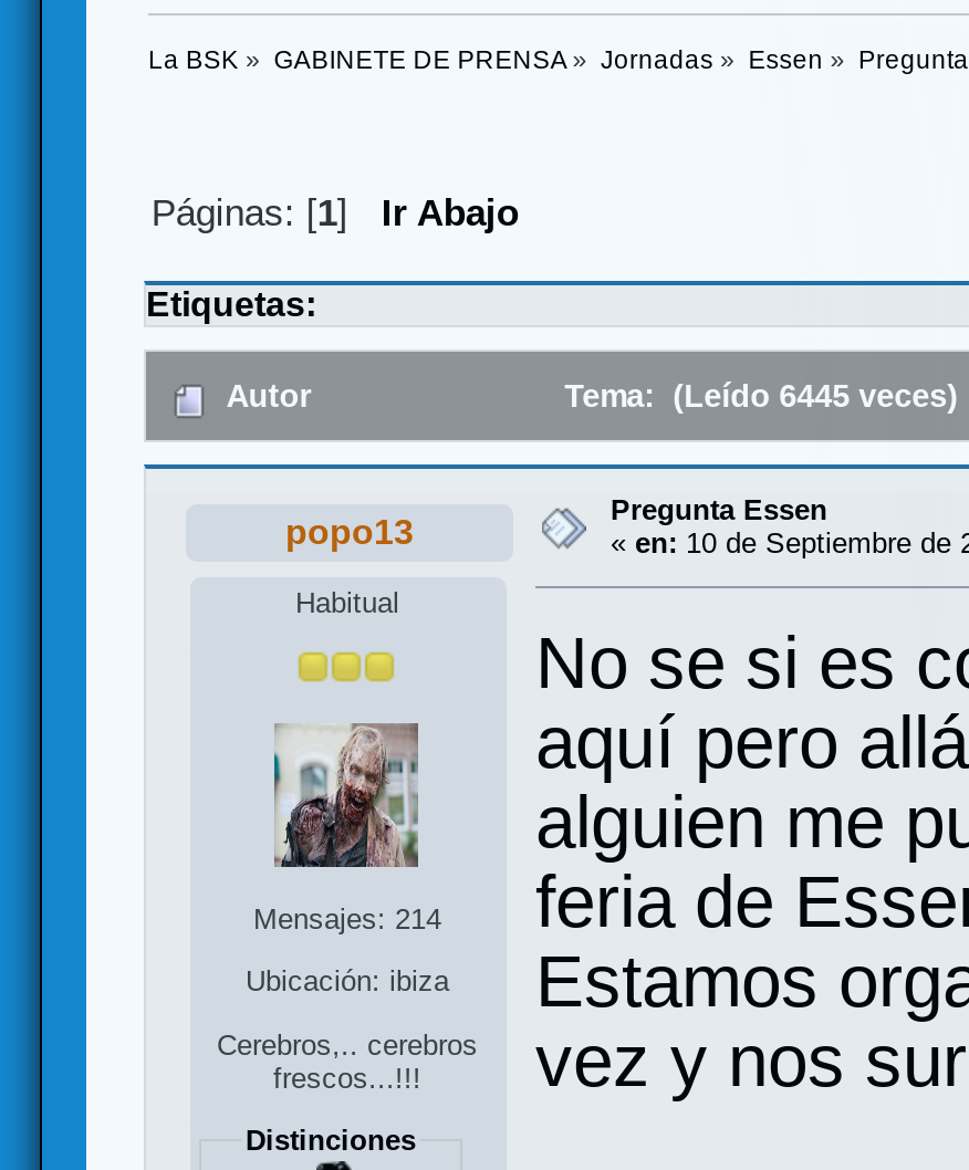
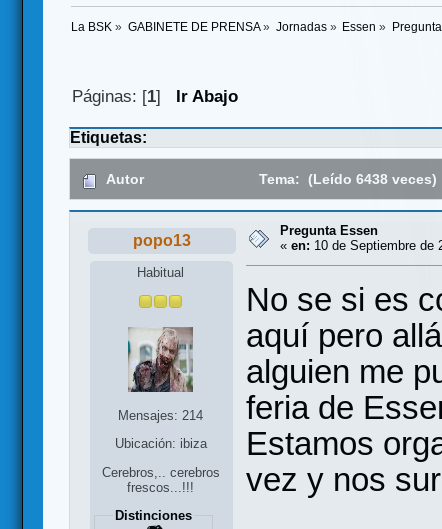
- Tema: (Leído 6445 veces)
+ Tema: (Leído 6438 veces)
